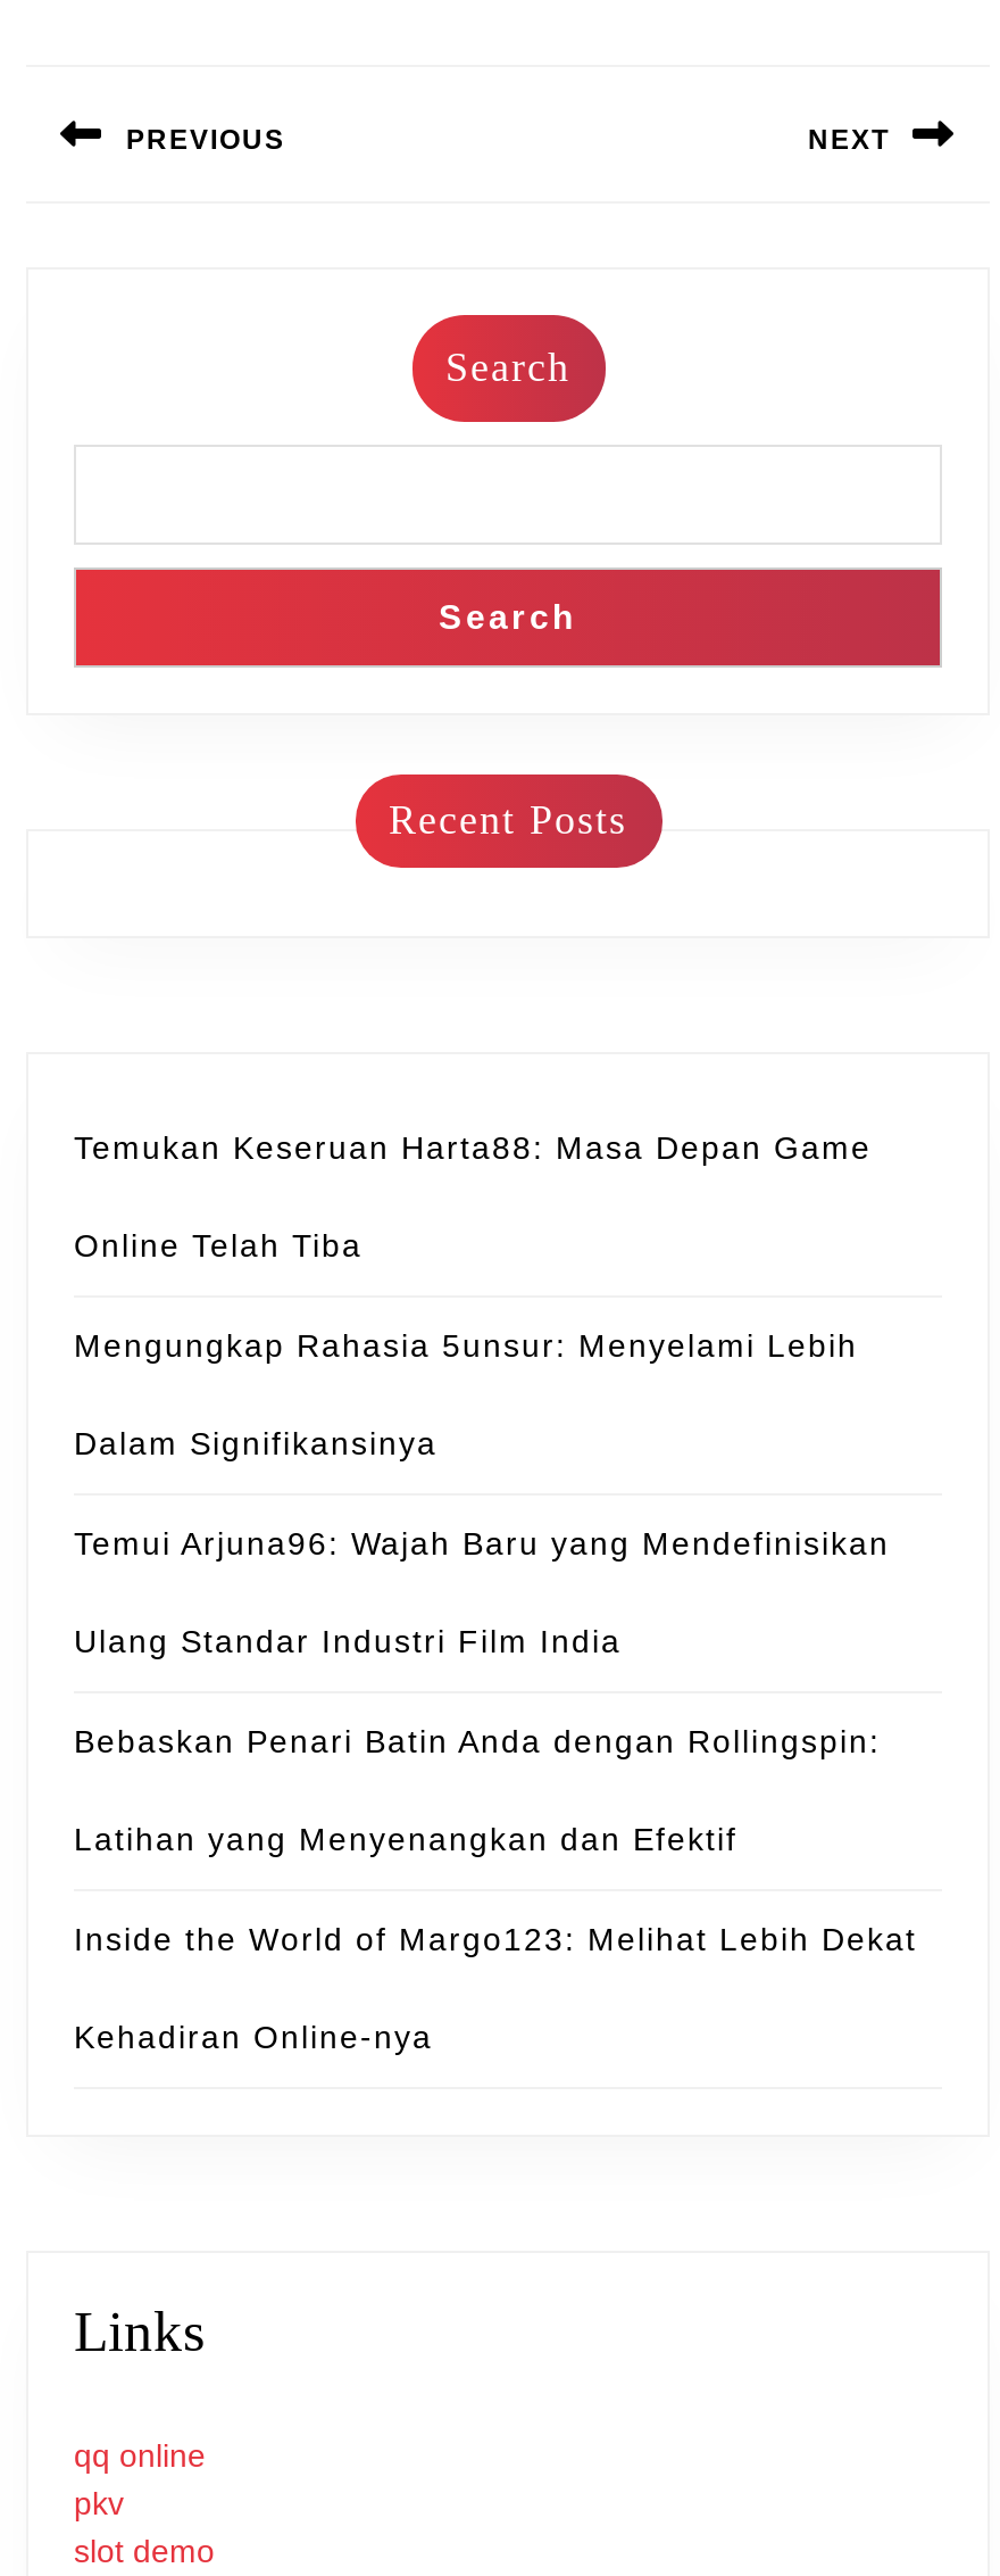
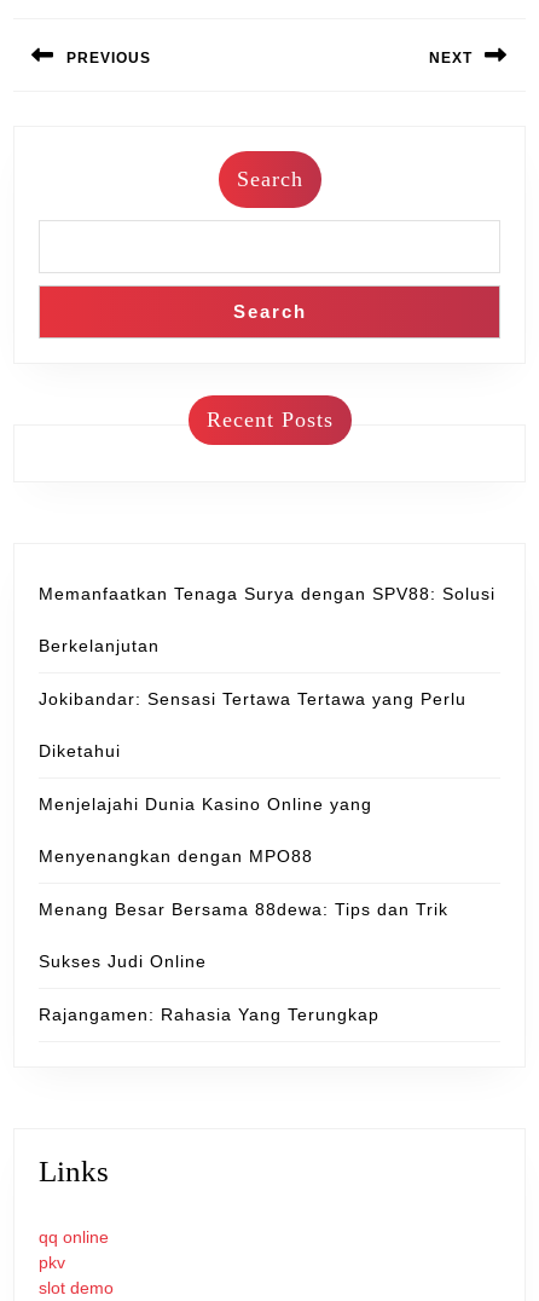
- Temukan Keseruan Harta88: Masa Depan Game
- Online Telah Tiba
- Mengungkap Rahasia 5unsur: Menyelami Lebih
- Dalam Signifikansinya
- Temui Arjuna96: Wajah Baru yang Mendefinisikan
- Ulang Standar Industri Film India
- Bebaskan Penari Batin Anda dengan Rollingspin:
- Latihan yang Menyenangkan dan Efektif
- Inside the World of Margo123: Melihat Lebih Dekat
- Kehadiran Online-nya
+ Memanfaatkan Tenaga Surya dengan SPV88: Solusi
+ Berkelanjutan
+ Jokibandar: Sensasi Tertawa Tertawa yang Perlu
+ Diketahui
+ Menjelajahi Dunia Kasino Online yang
+ Menyenangkan dengan MPO88
+ Menang Besar Bersama 88dewa: Tips dan Trik
+ Sukses Judi Online
+ Rajangamen: Rahasia Yang Terungkap
